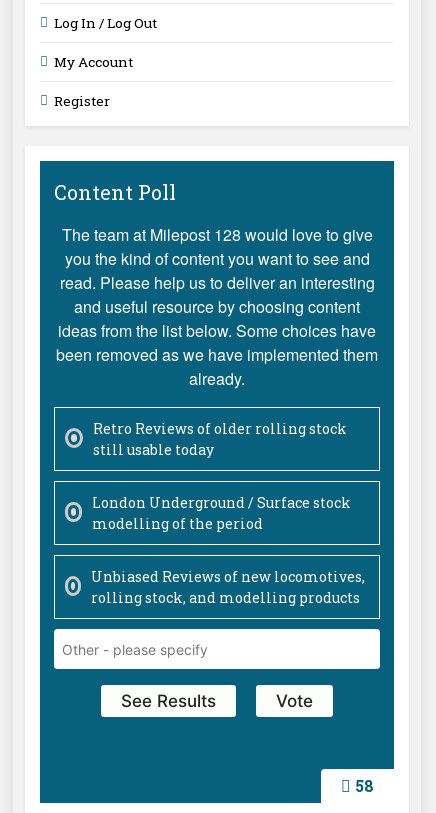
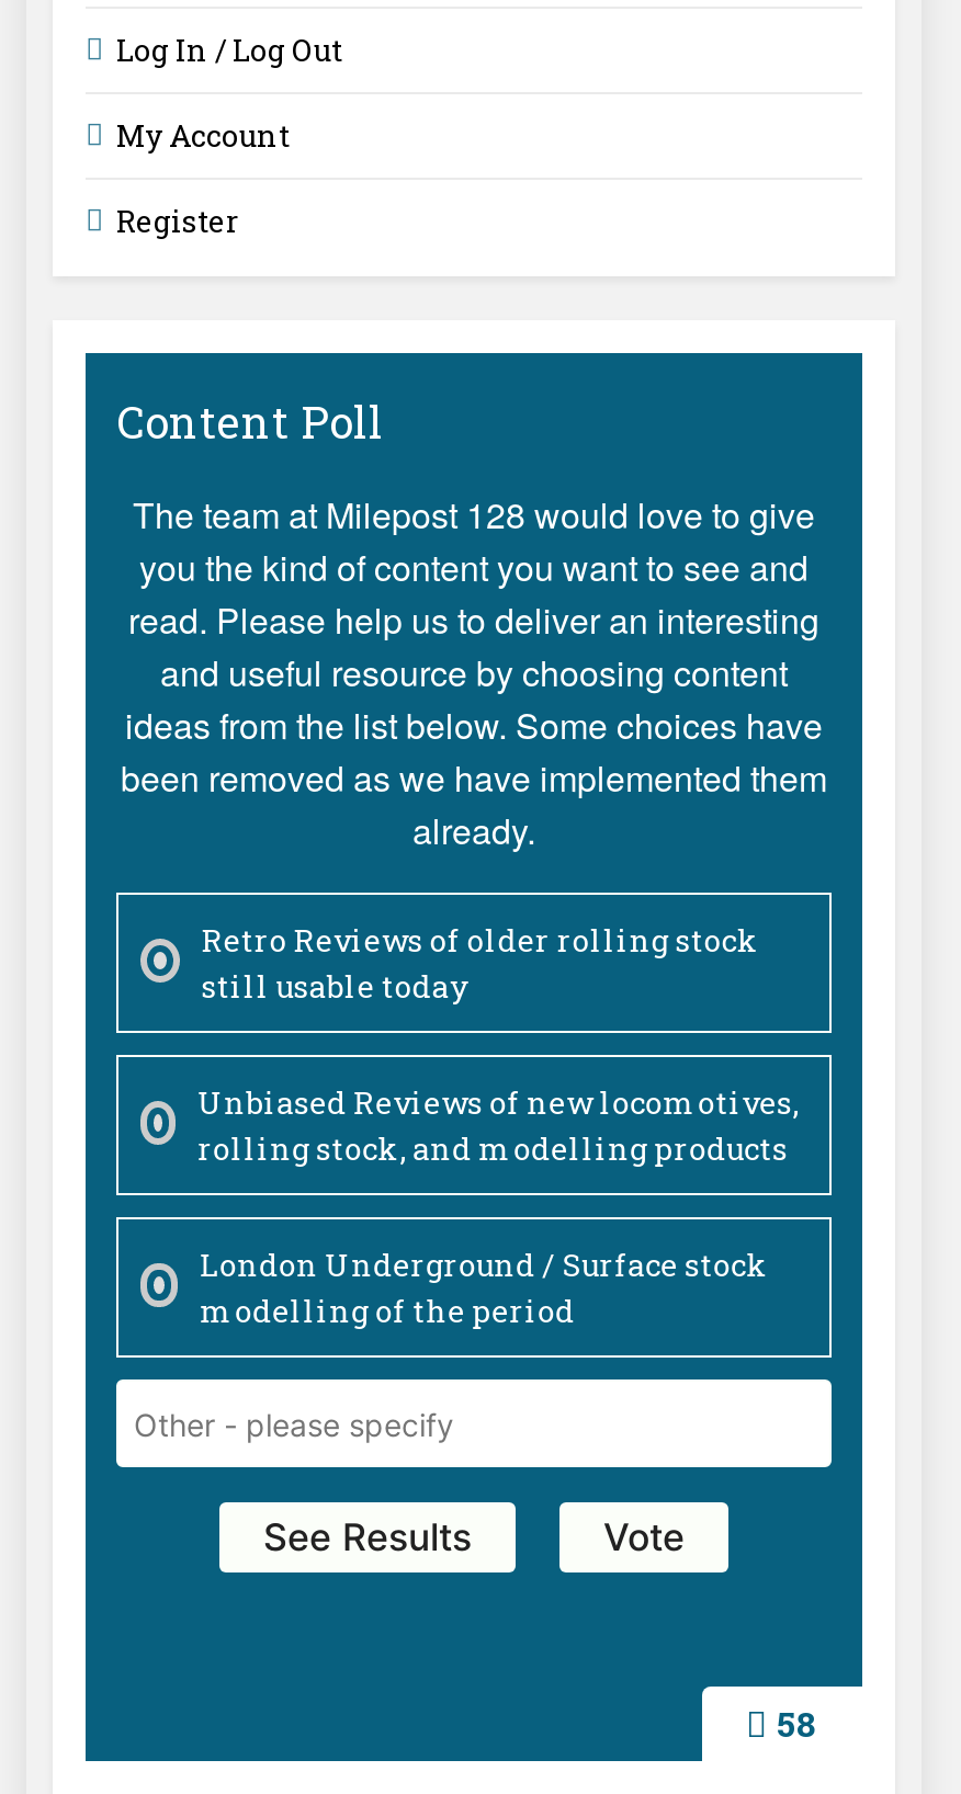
moved down: London Underground / Surface stock | modelling of the period

moved up: Unbiased Reviews of new locomotives, | rolling stock, and modelling products
